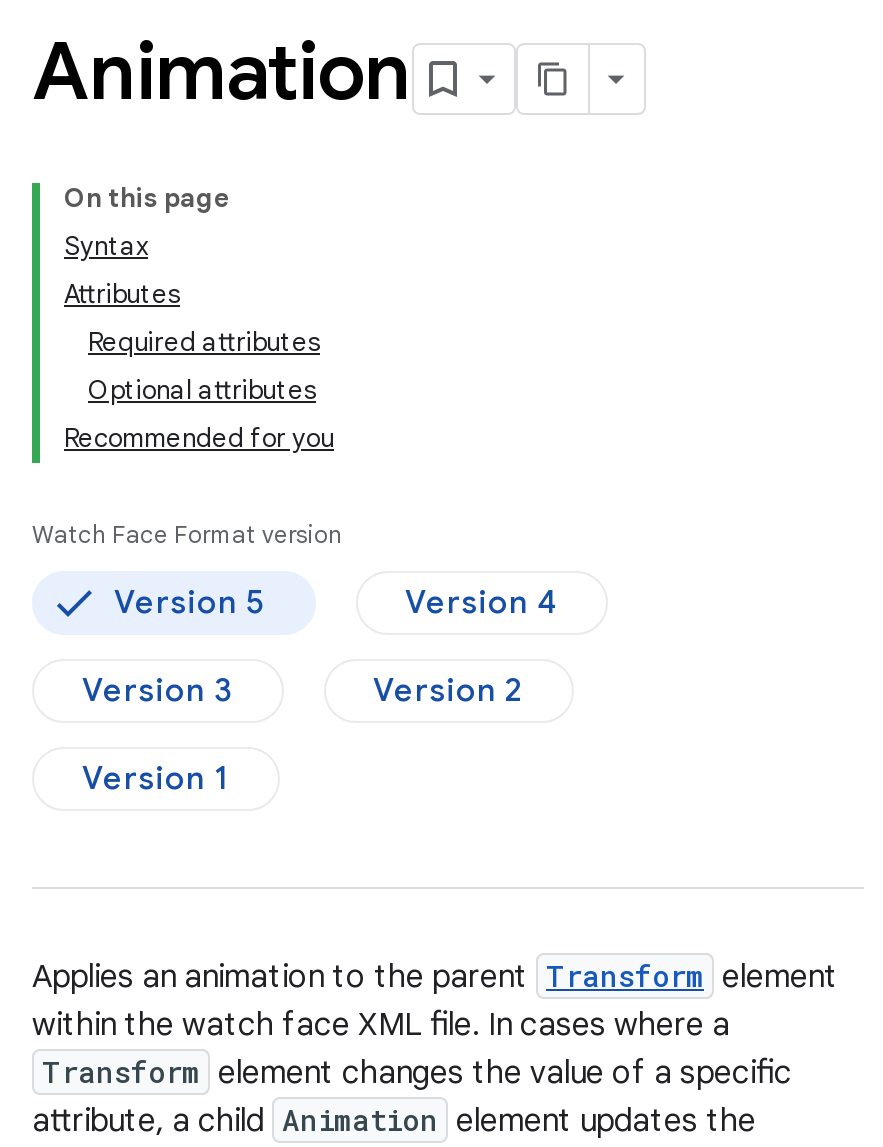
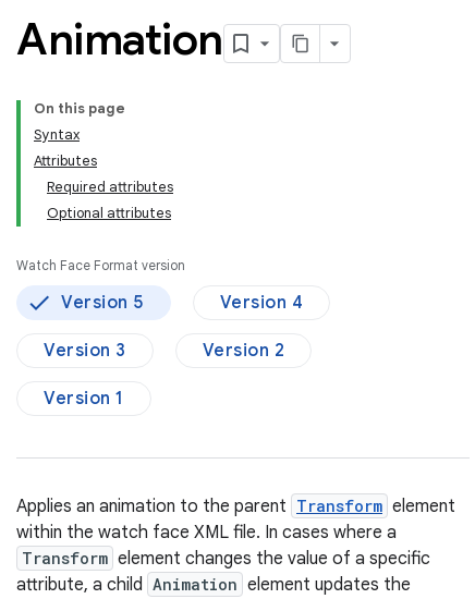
- Recommended for you
